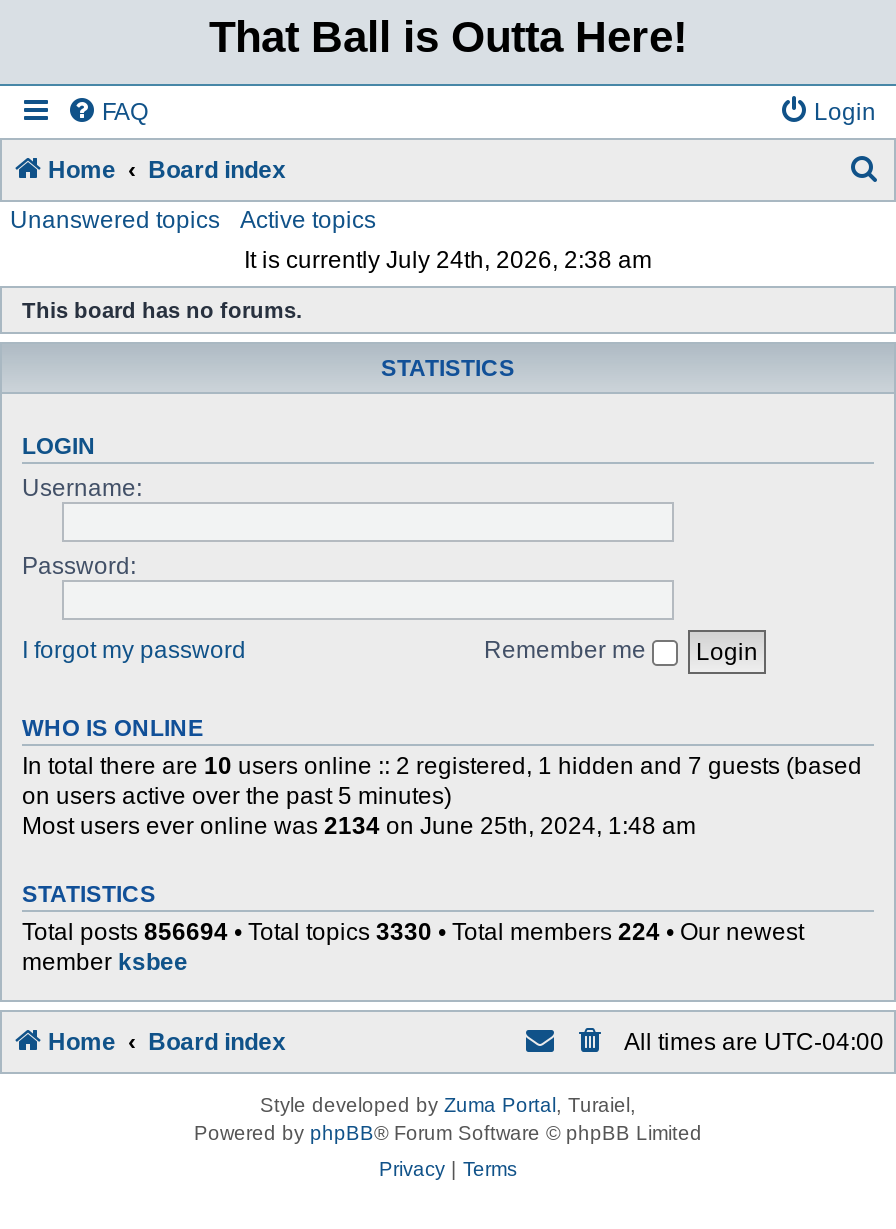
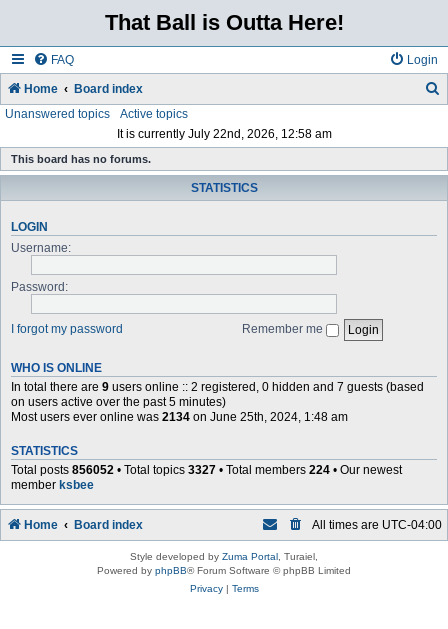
- It is currently July 24th, 2026, 2:38 am
+ It is currently July 22nd, 2026, 12:58 am

- In total there are 10 users online :: 2 registered, 1 hidden and 7 guests (based
+ In total there are 9 users online :: 2 registered, 0 hidden and 7 guests (based

- Total posts 856694 • Total topics 3330 • Total members 224 • Our newest
+ Total posts 856052 • Total topics 3327 • Total members 224 • Our newest
